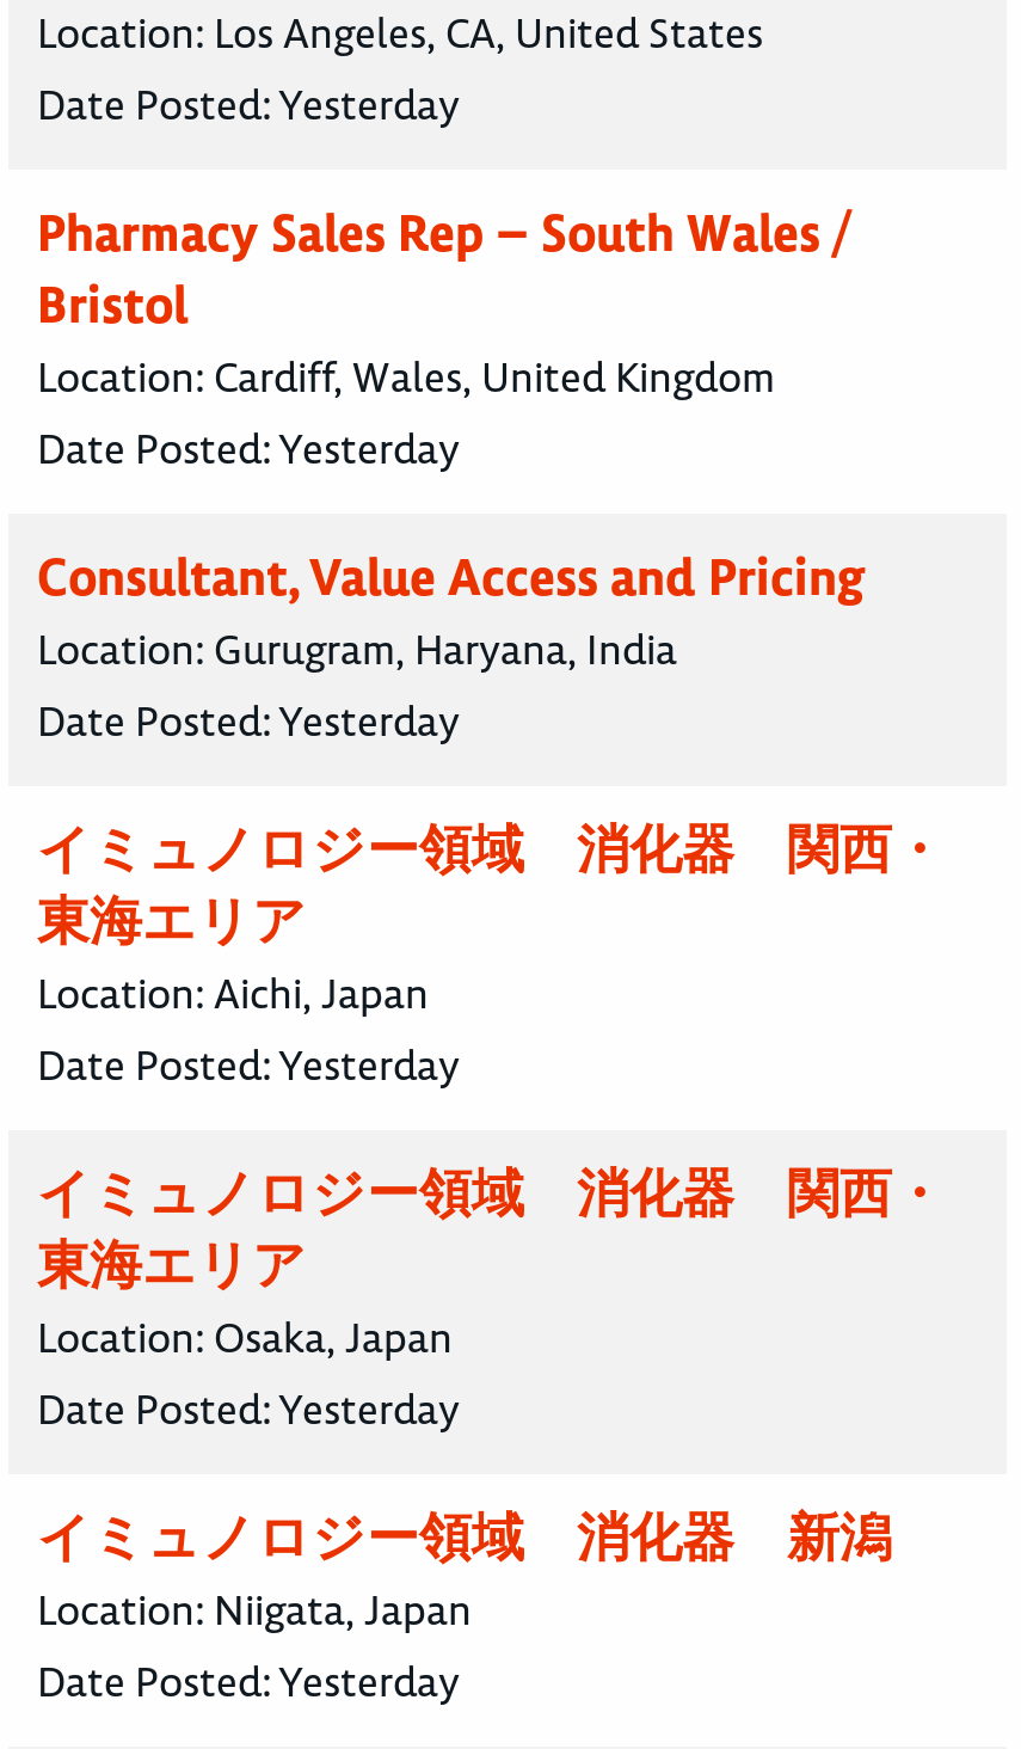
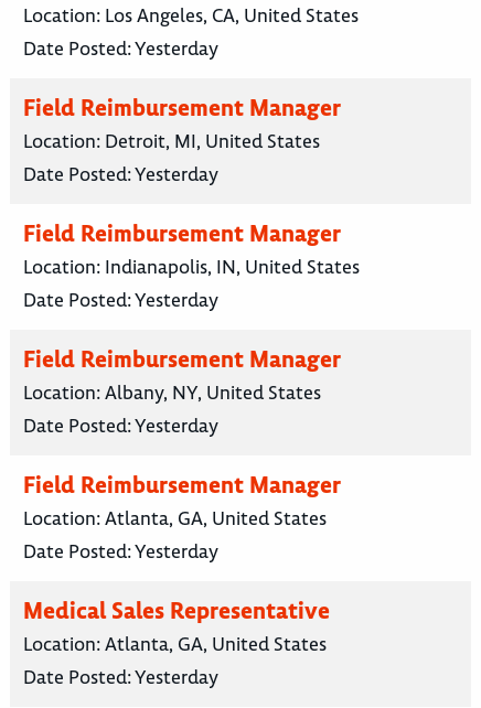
- Pharmacy Sales Rep – South Wales /
- Bristol
- Location: Cardiff, Wales, United Kingdom
+ Field Reimbursement Manager
+ Location: Detroit, MI, United States

- Consultant, Value Access and Pricing
- Location: Gurugram, Haryana, India
+ Field Reimbursement Manager
+ Location: Indianapolis, IN, United States

- イミュノロジー領域 消化器 関西・
- 東海エリア
- Location: Aichi, Japan
+ Field Reimbursement Manager
+ Location: Albany, NY, United States

- イミュノロジー領域 消化器 関西・
- 東海エリア
- Location: Osaka, Japan
+ Field Reimbursement Manager
+ Location: Atlanta, GA, United States

- イミュノロジー領域 消化器 新潟
- Location: Niigata, Japan
+ Medical Sales Representative
+ Location: Atlanta, GA, United States
